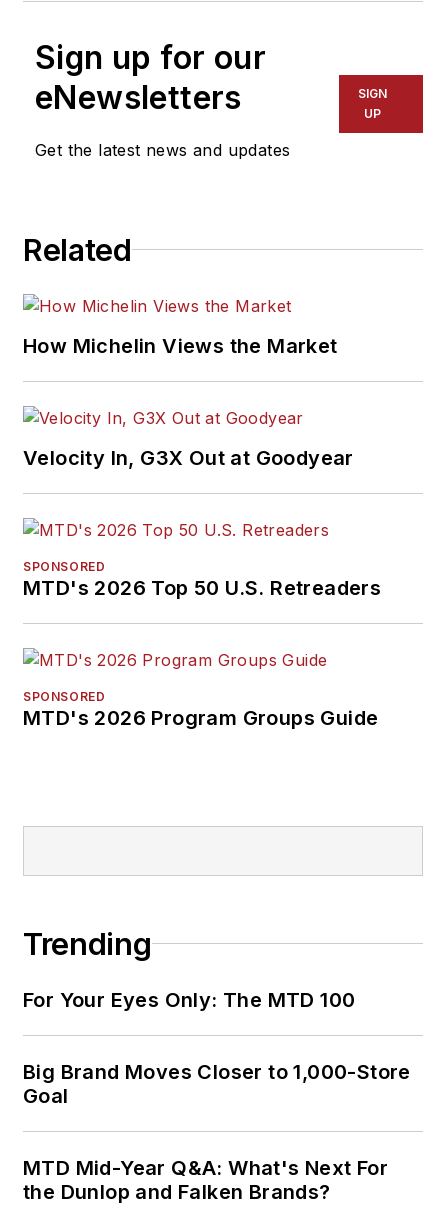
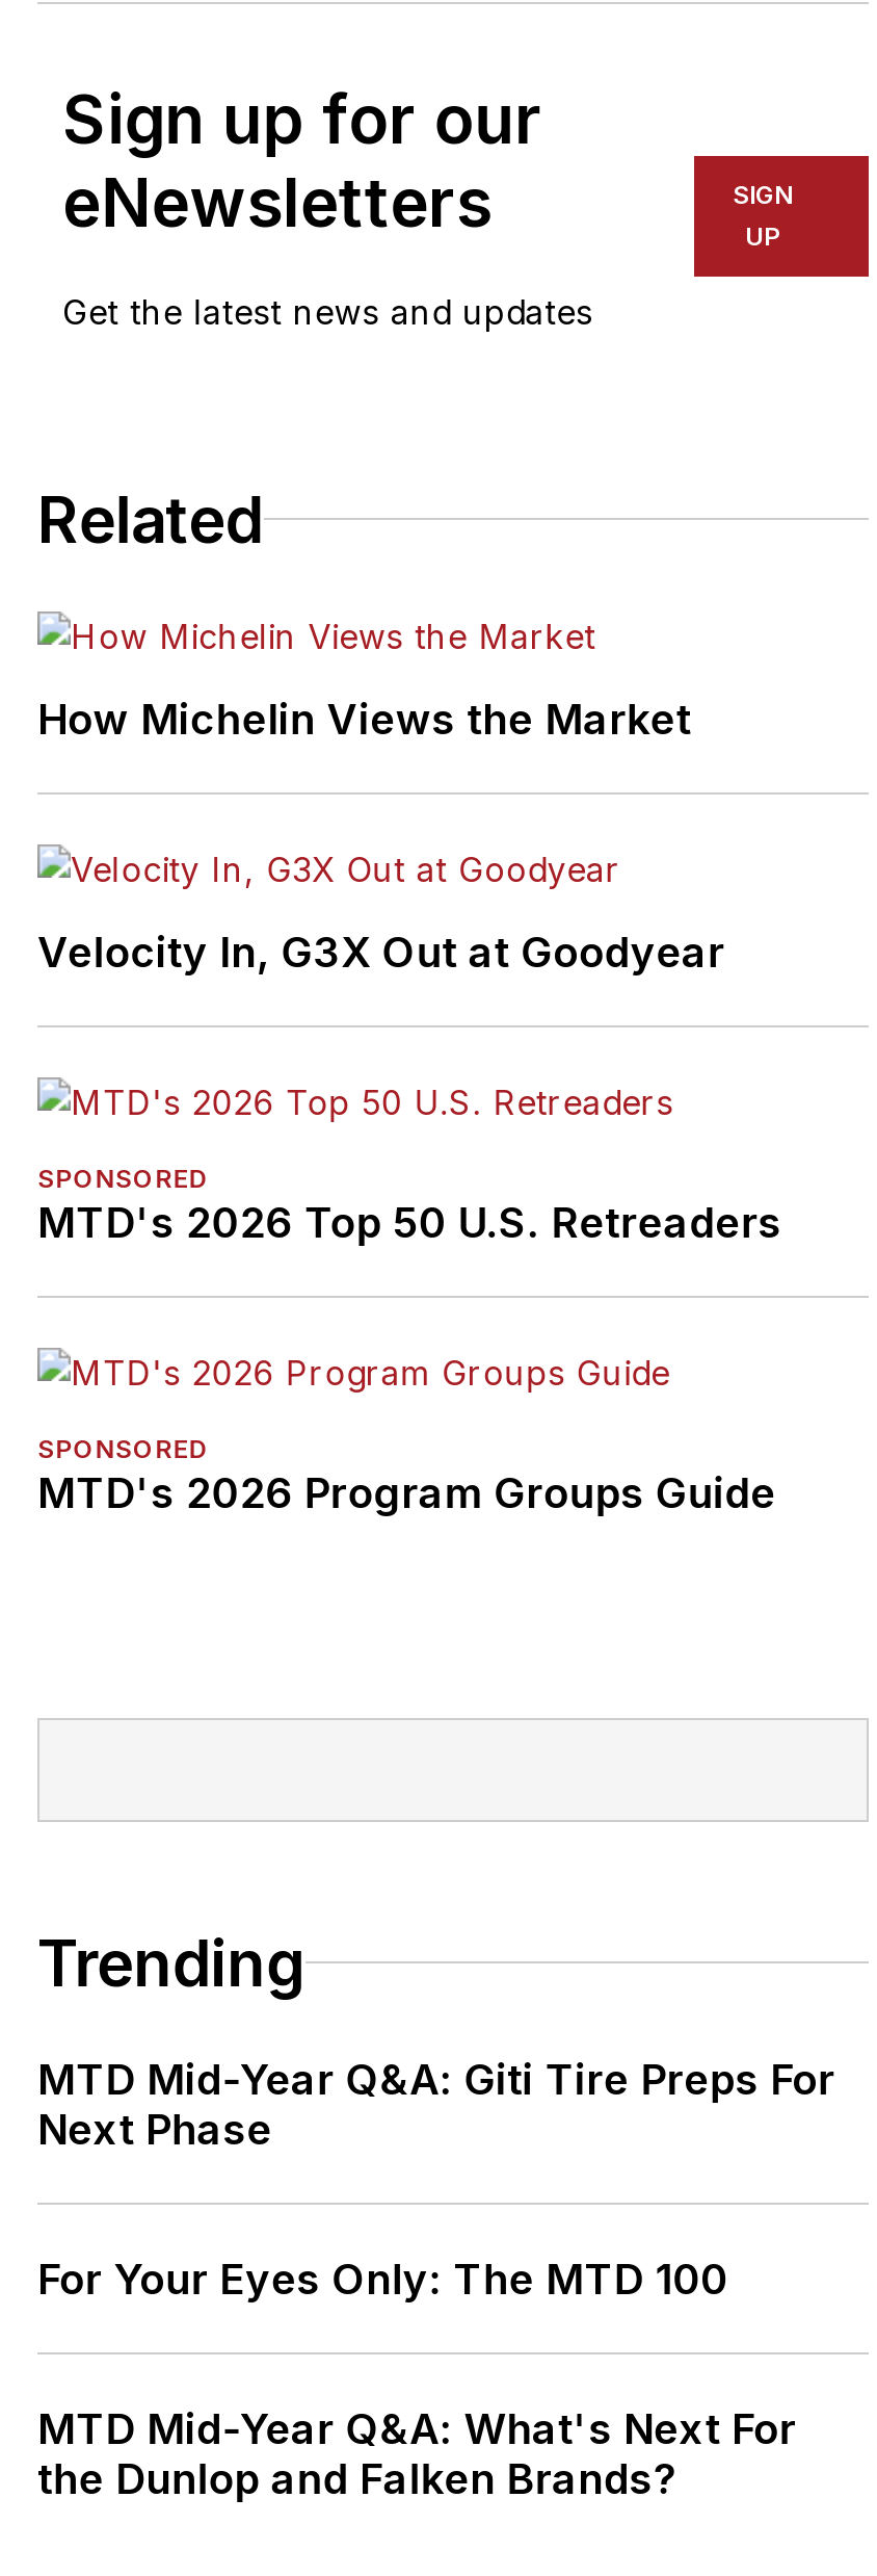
+ MTD Mid-Year Q&A: Giti Tire Preps For
+ Next Phase

moved down: For Your Eyes Only: The MTD 100

- Big Brand Moves Closer to 1,000-Store
- Goal
